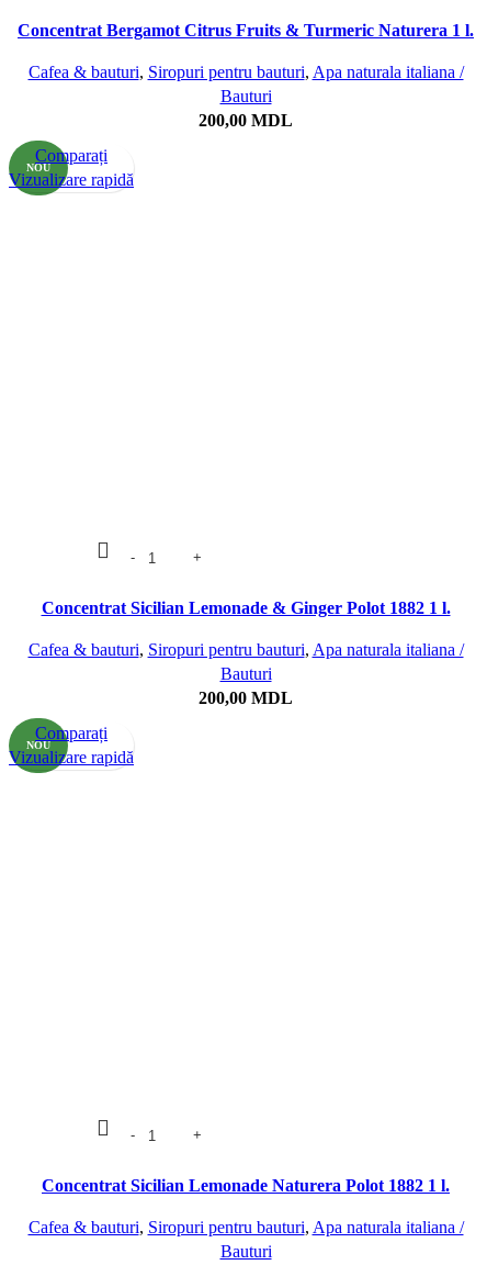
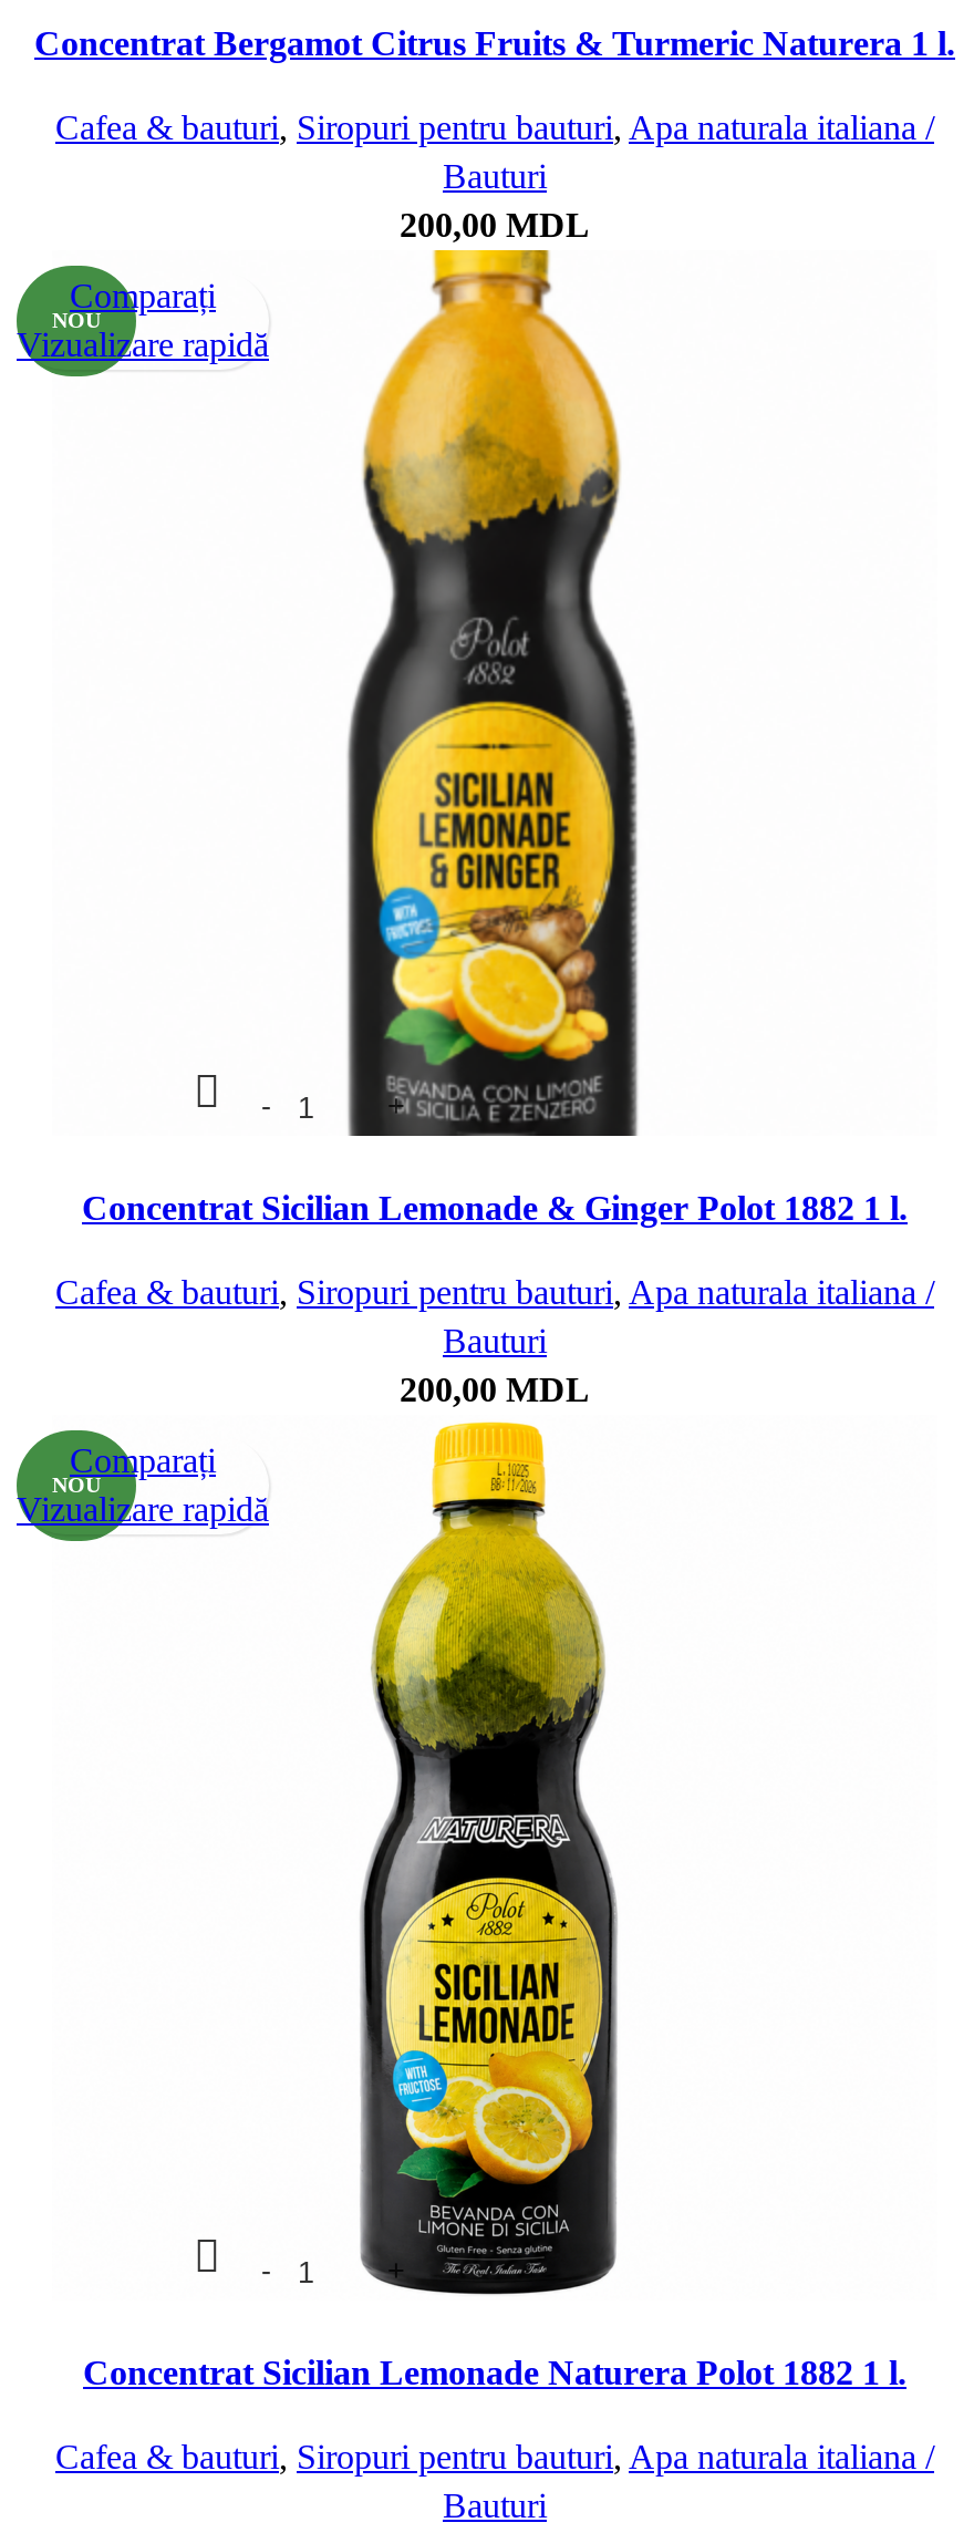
+ [image]

+ [image]
